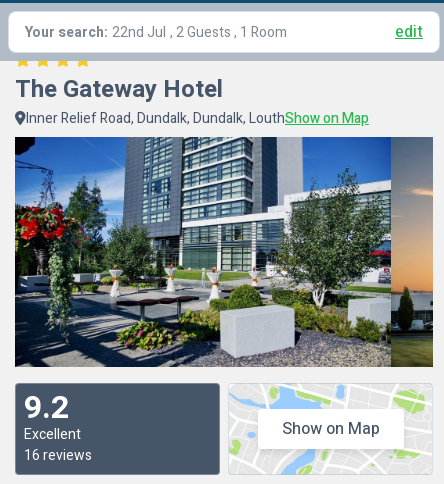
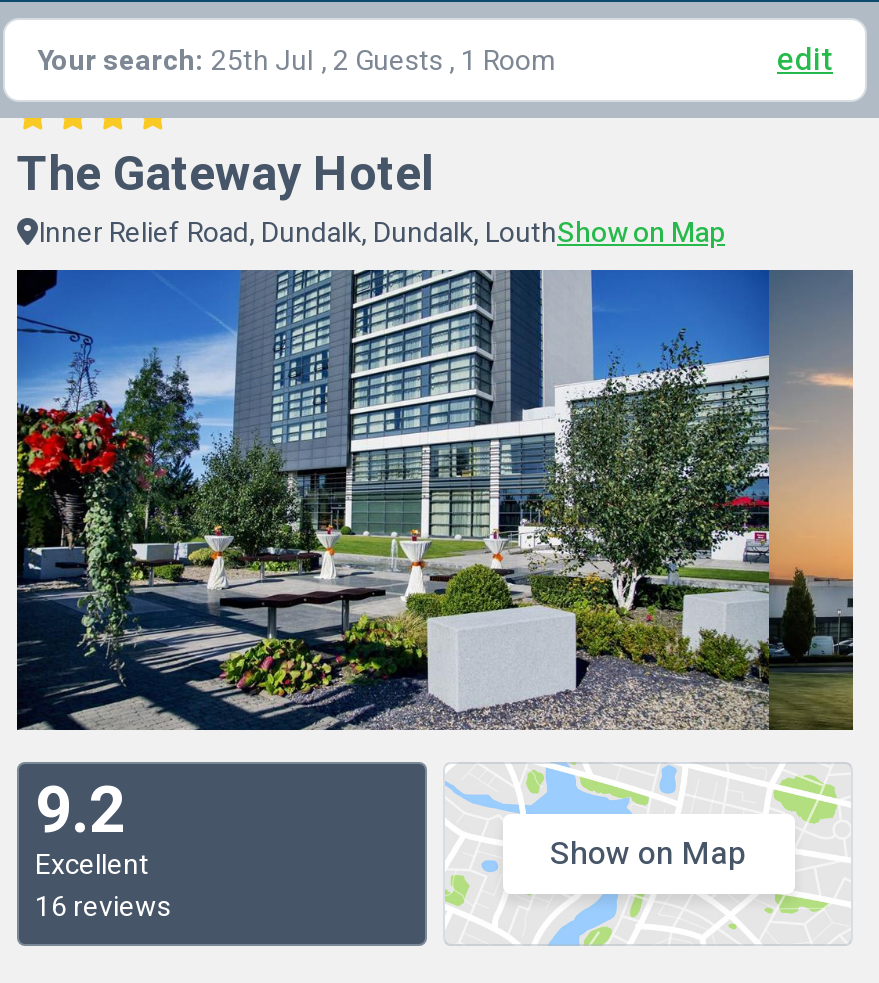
- Your search: 22nd Jul , 2 Guests , 1 Room
+ Your search: 25th Jul , 2 Guests , 1 Room
